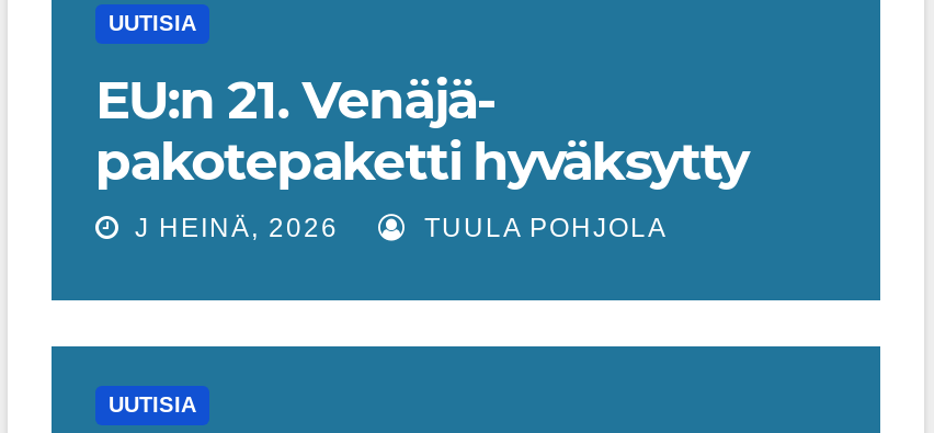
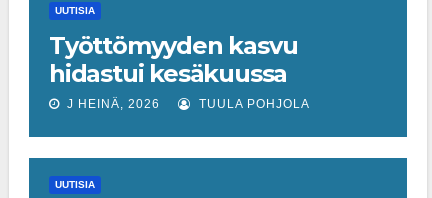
- EU:n 21. Venäjä-
- pakotepaketti hyväksytty
+ Työttömyyden kasvu
+ hidastui kesäkuussa
